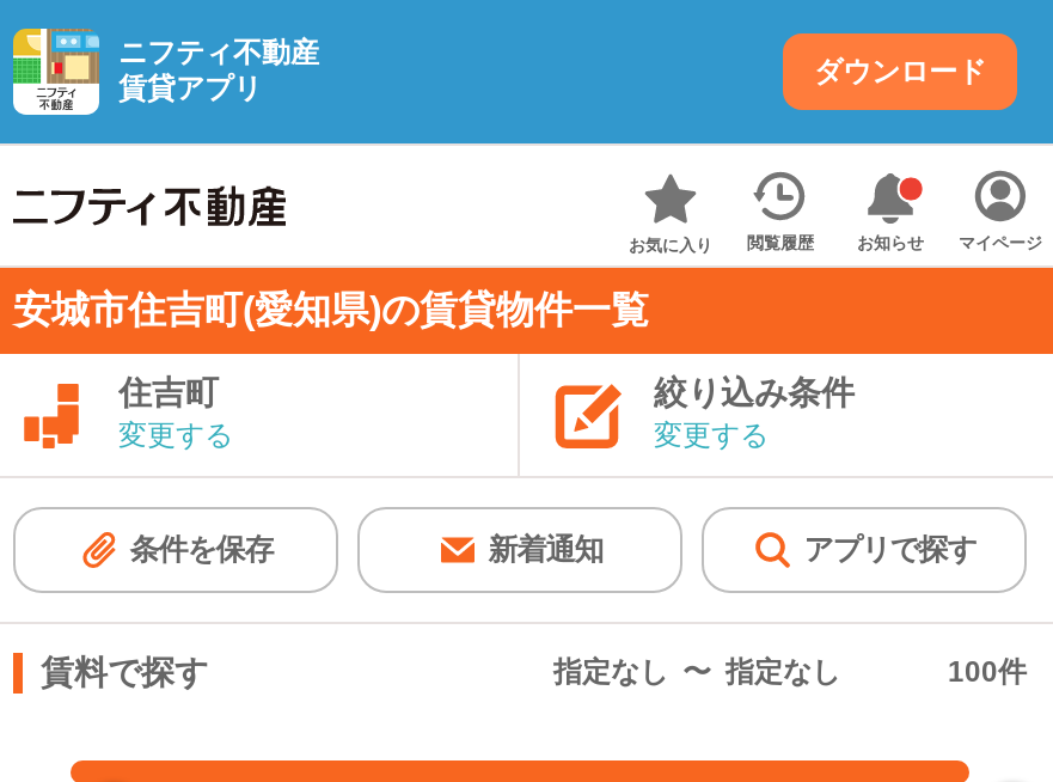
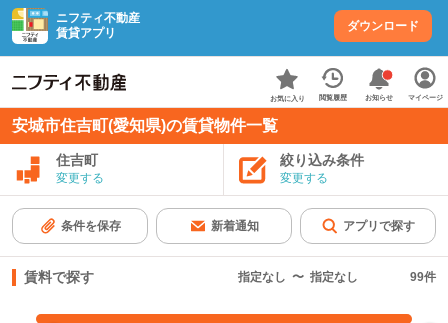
- 100件
+ 99件
